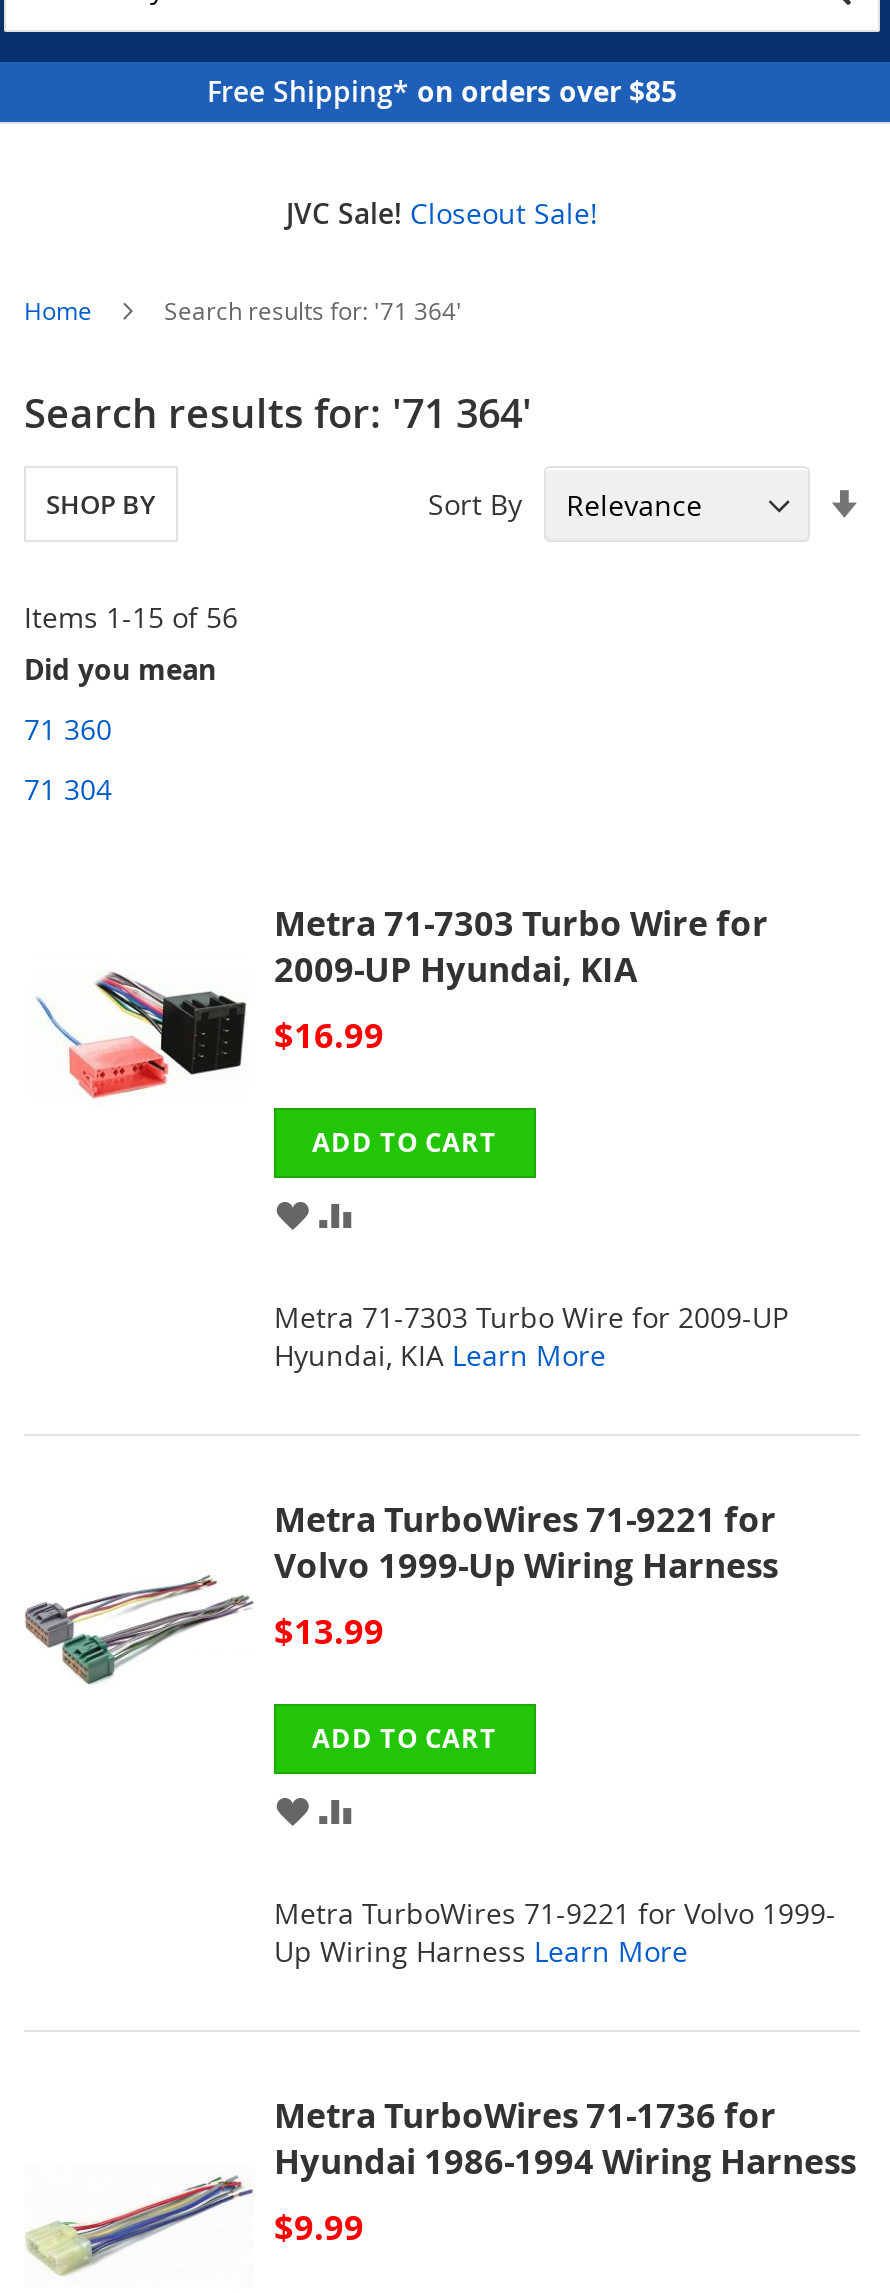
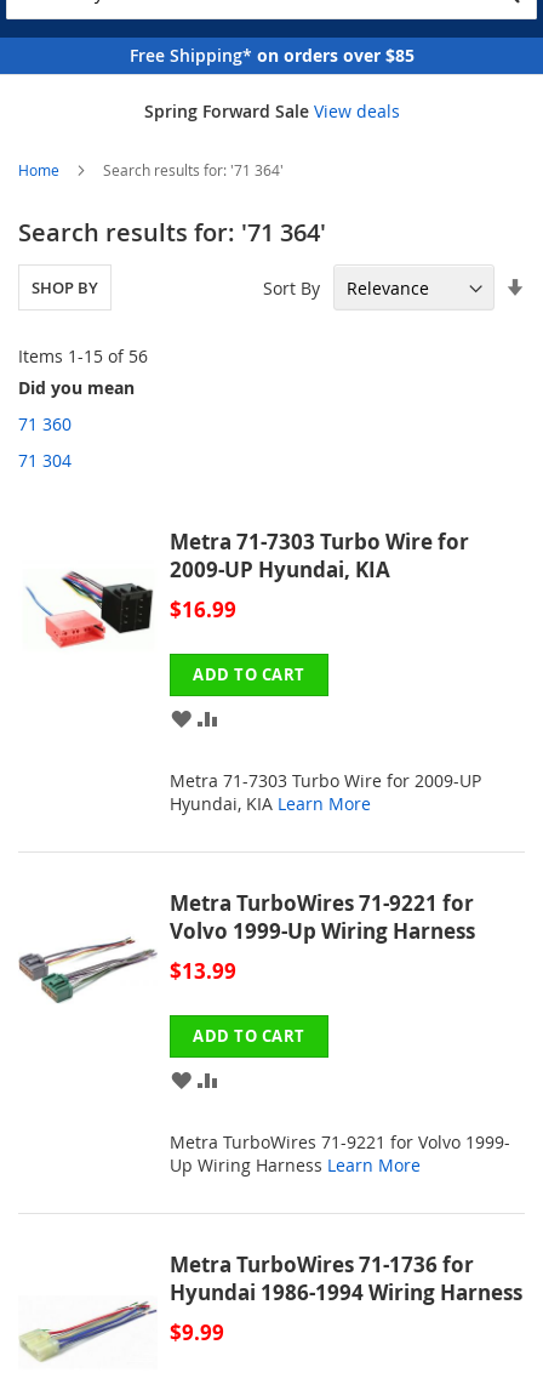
- JVC Sale! Closeout Sale!
+ Spring Forward Sale View deals
